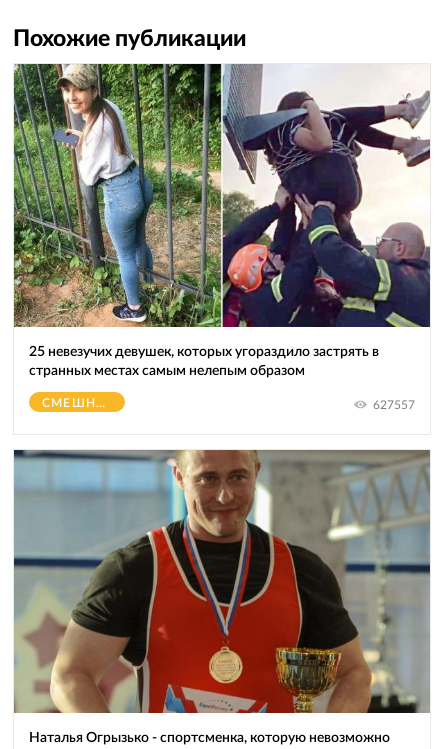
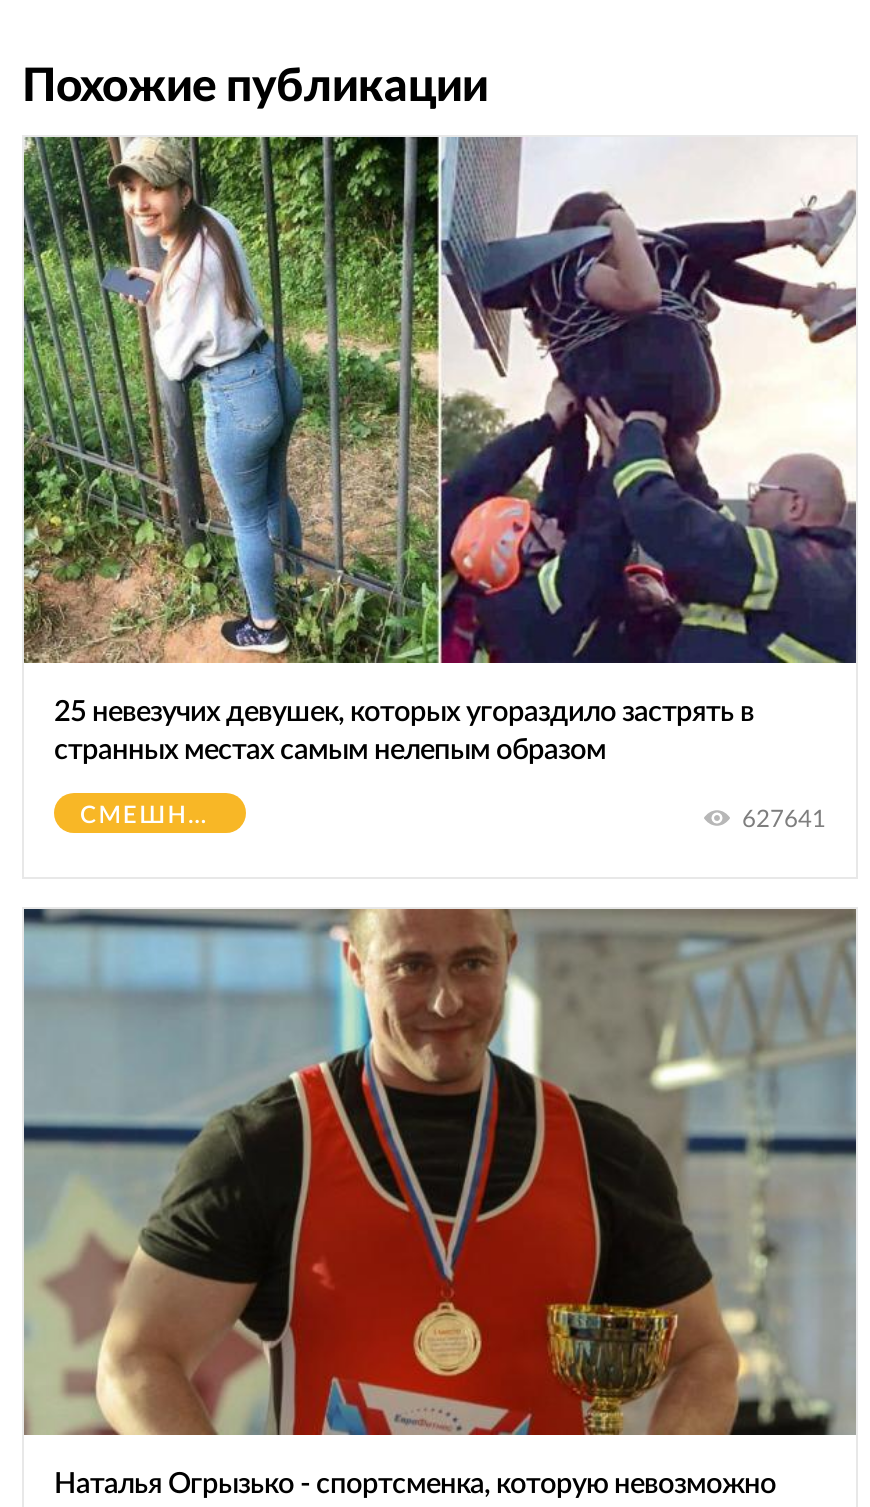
- 627557
+ 627641
